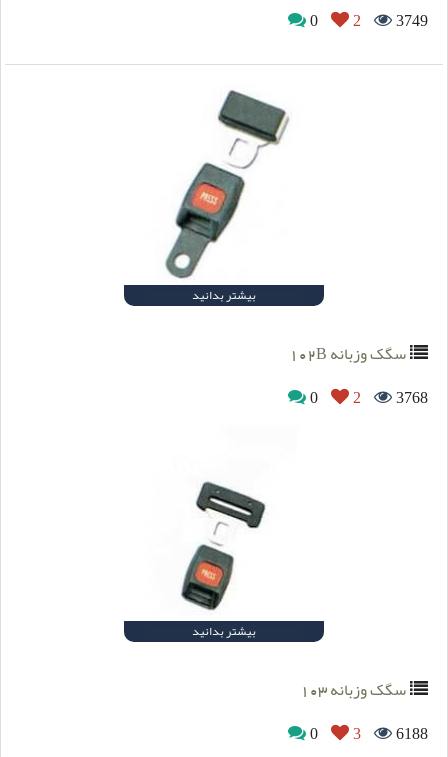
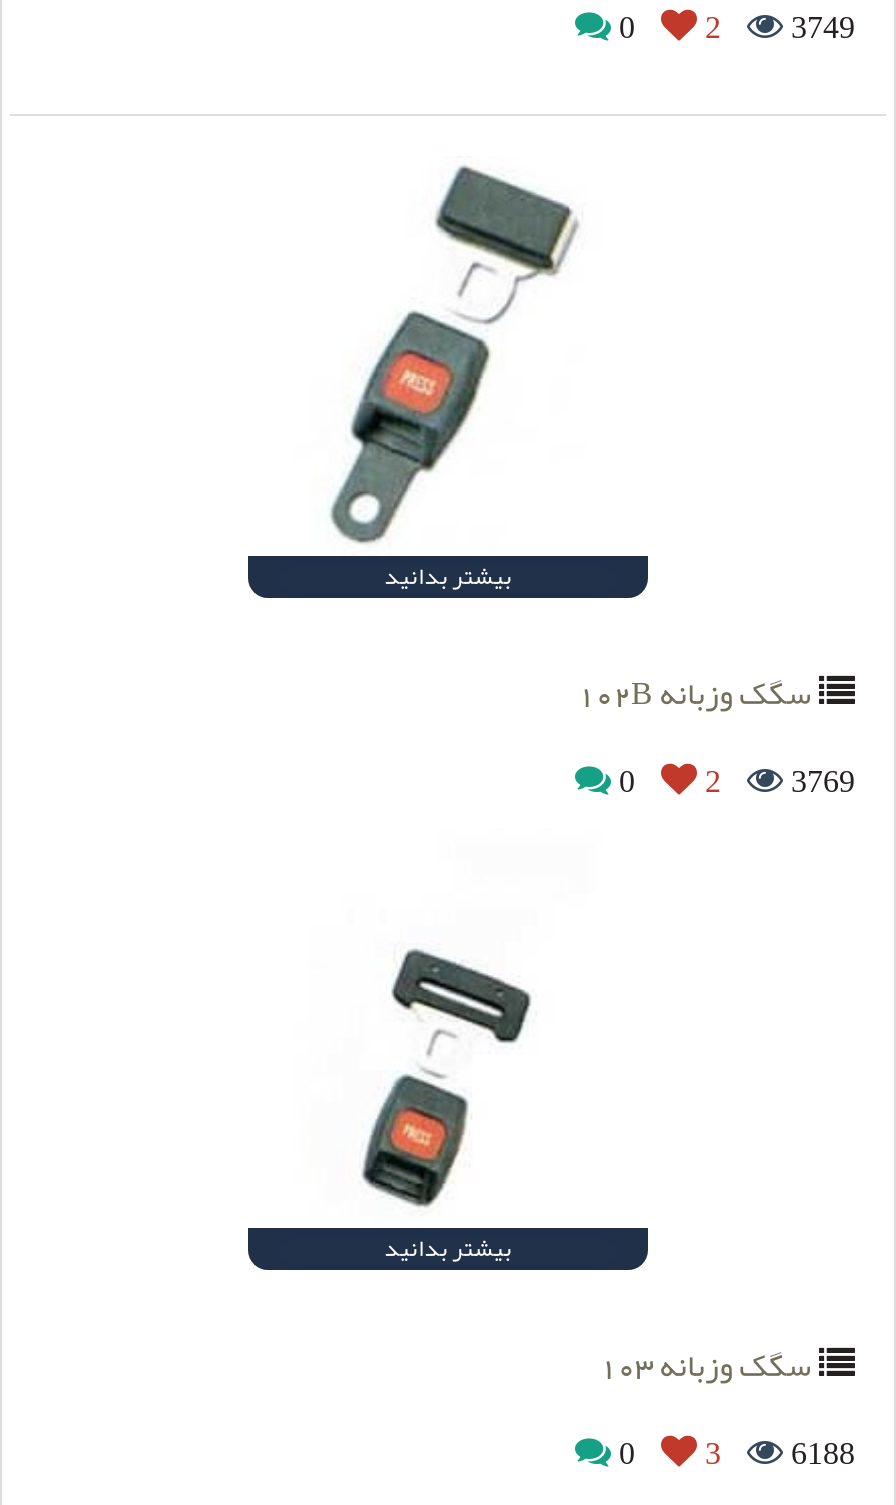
- 0 2 3768
+ 0 2 3769
